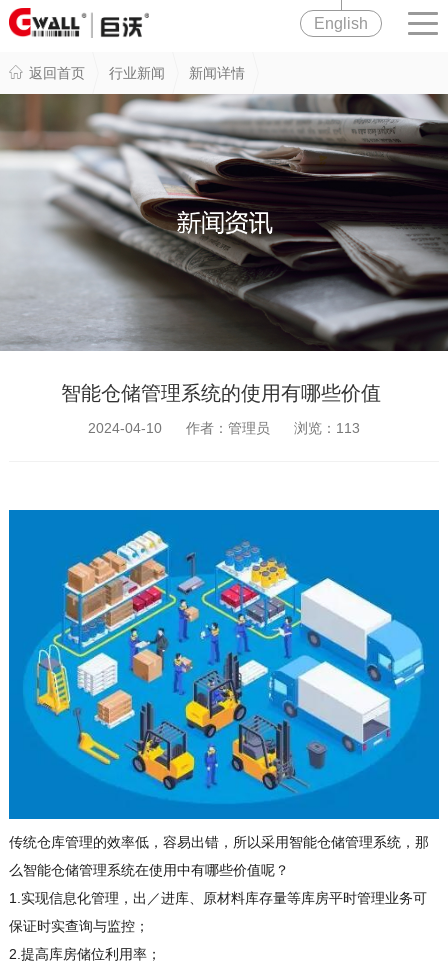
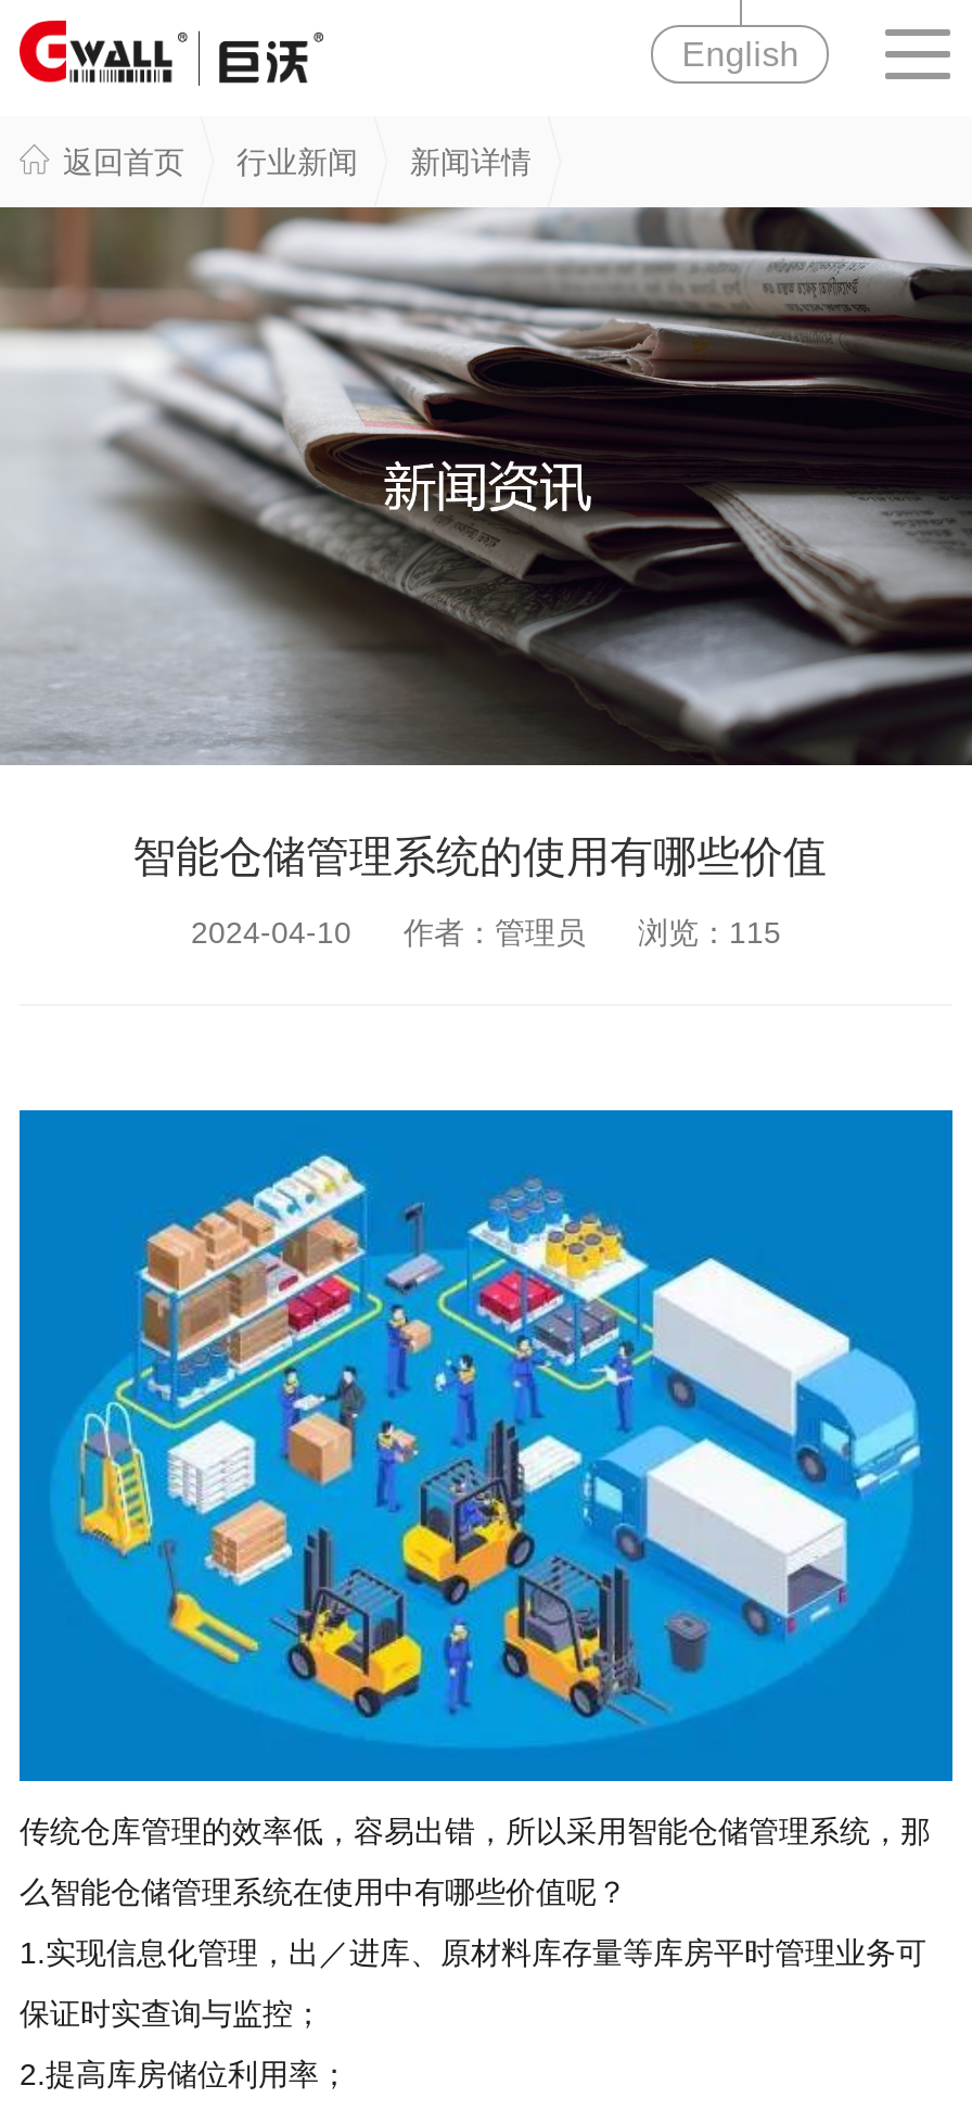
- 2024-04-10 作者：管理员 浏览：113
+ 2024-04-10 作者：管理员 浏览：115
